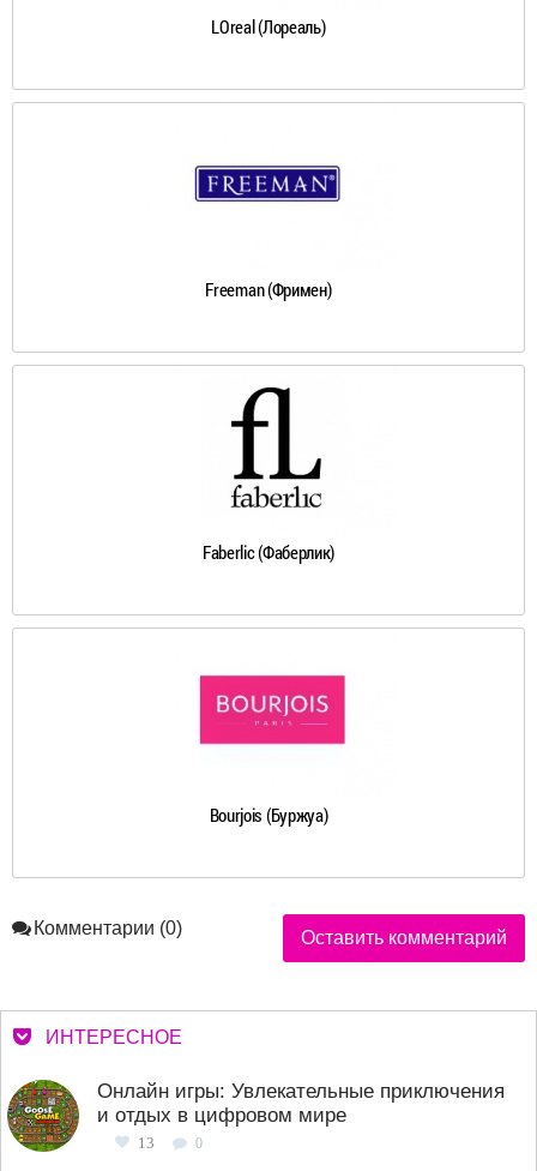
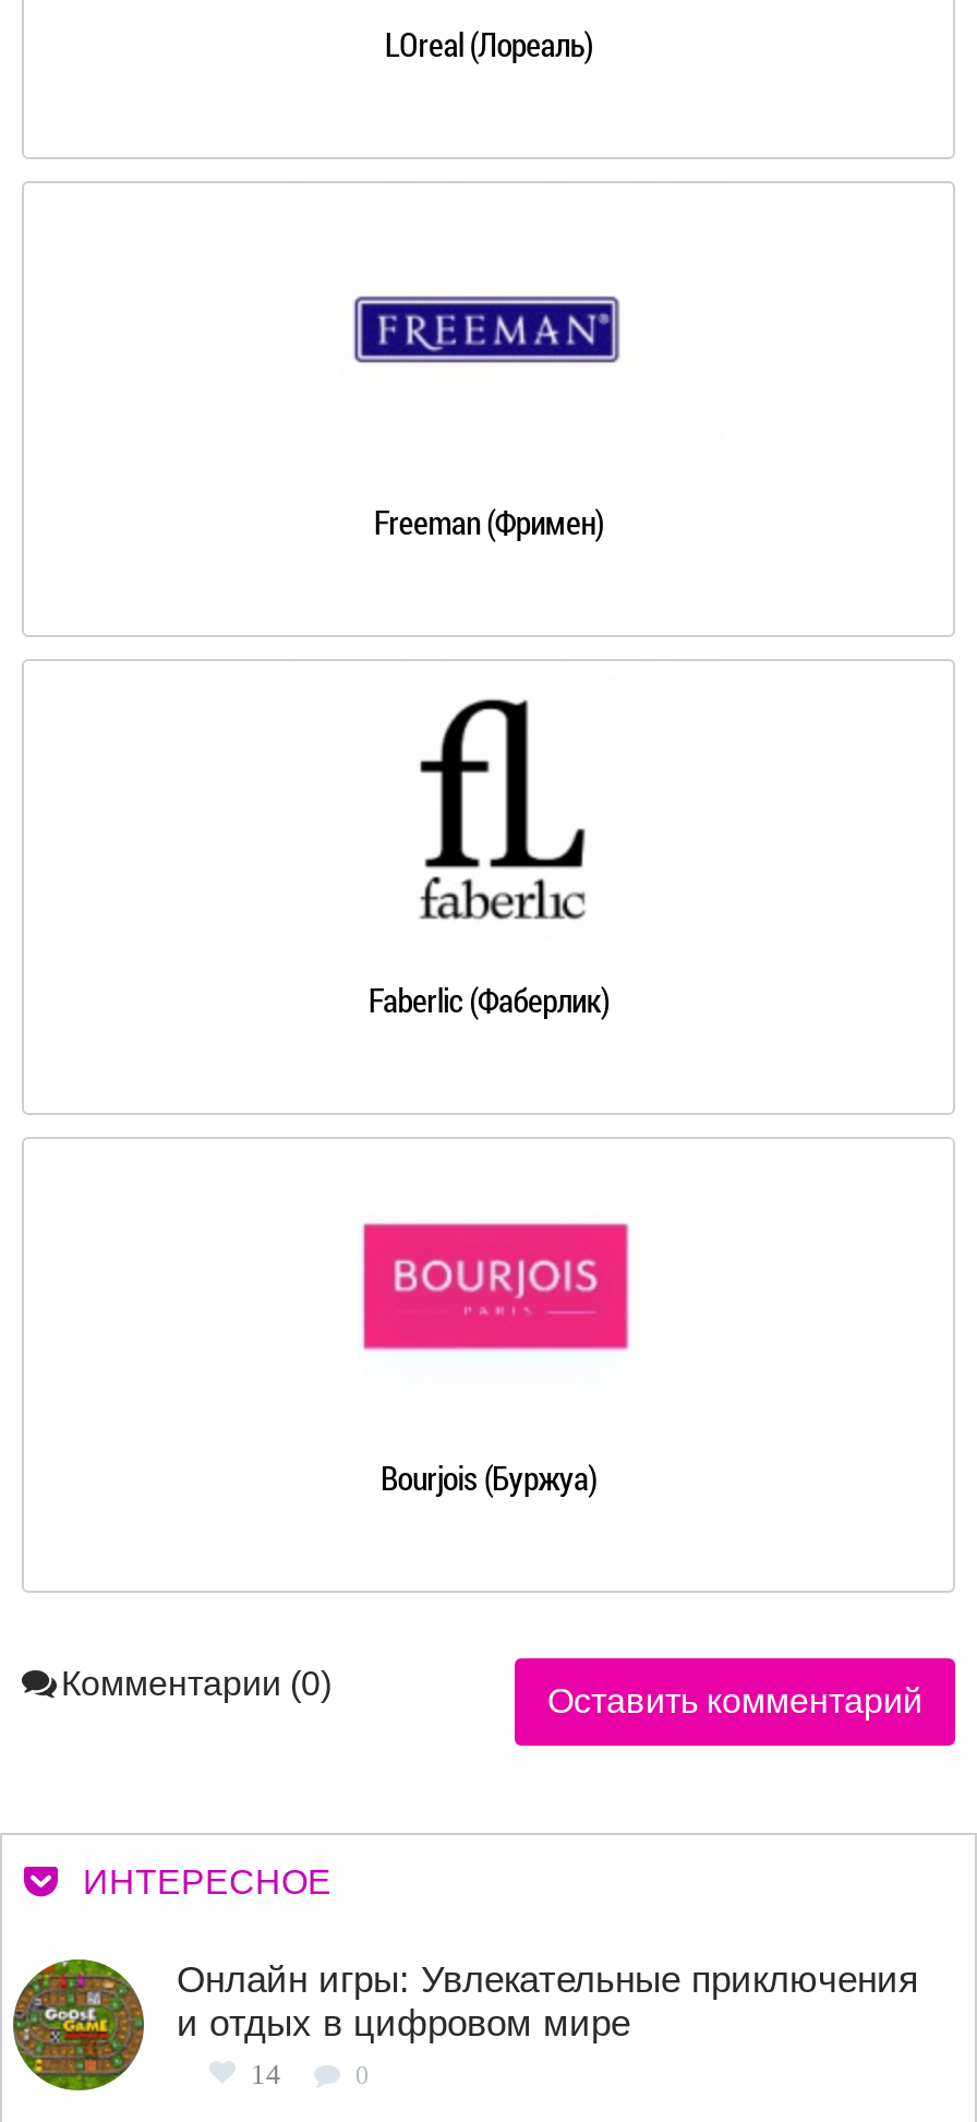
- 13
+ 14
